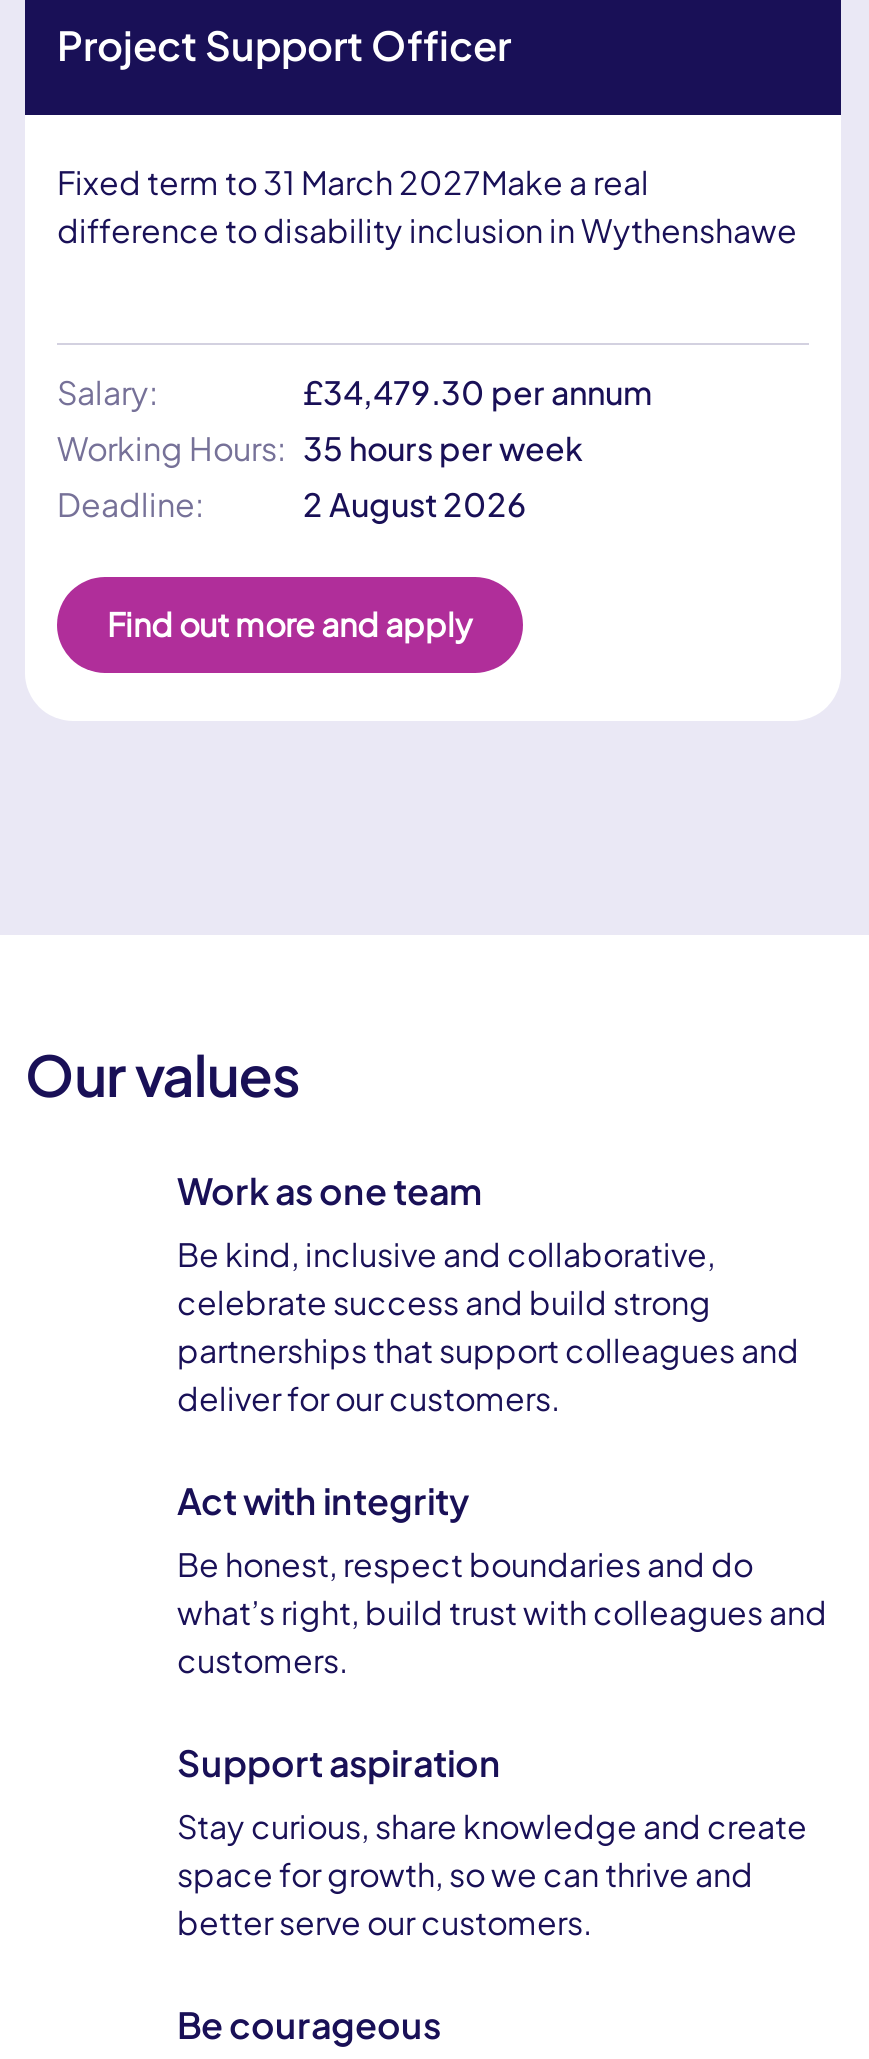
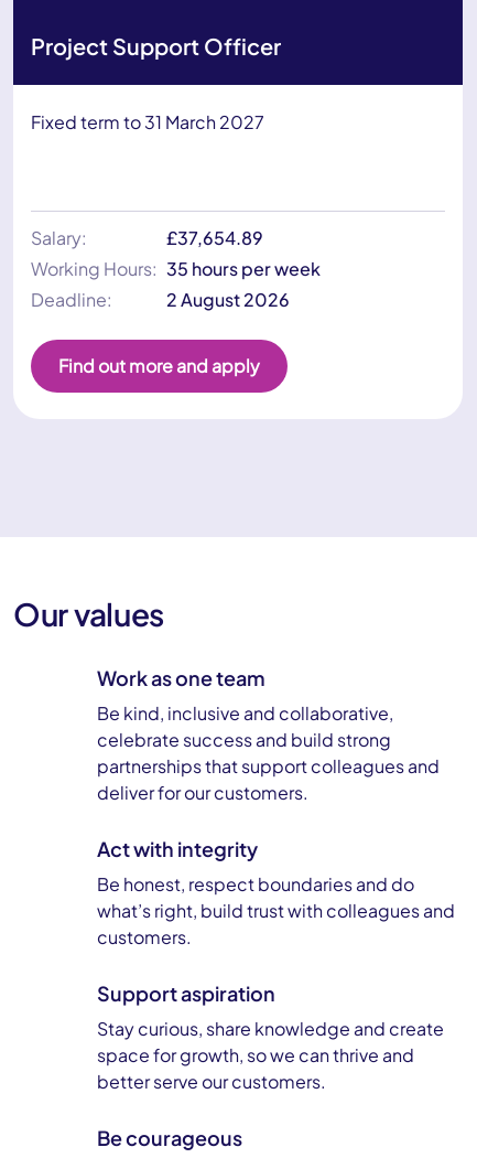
- Fixed term to 31 March 2027Make a real
- difference to disability inclusion in Wythenshawe
+ Fixed term to 31 March 2027

- £34,479.30 per annum
+ £37,654.89
